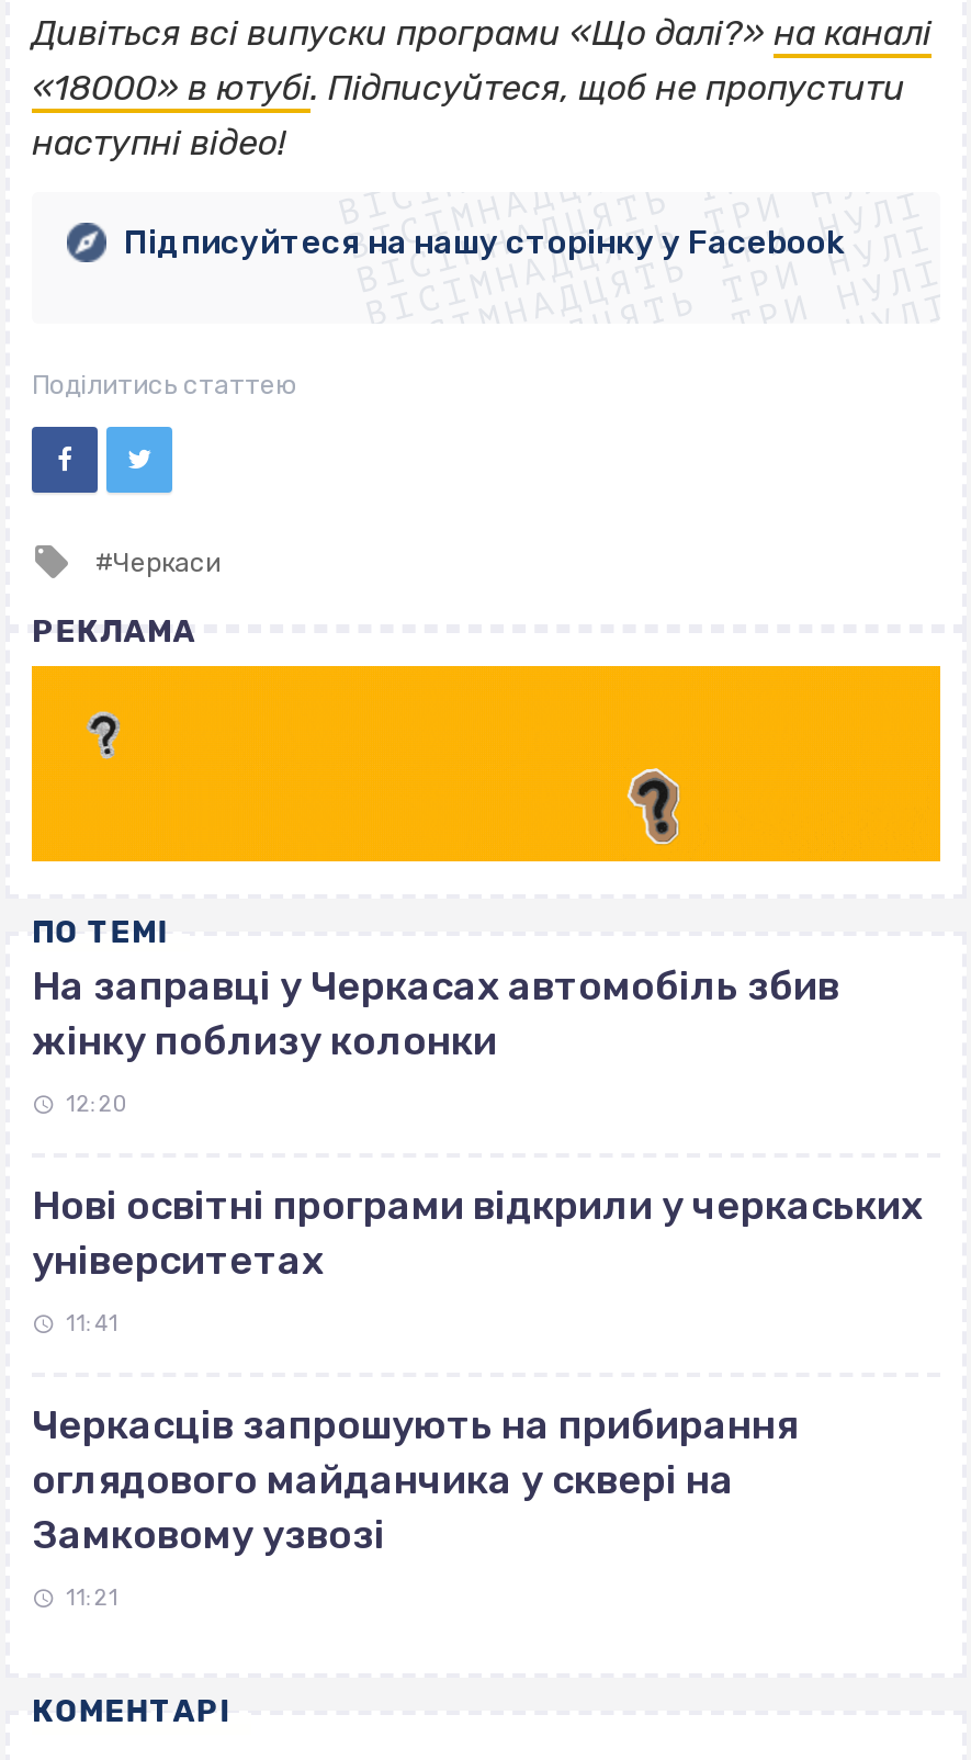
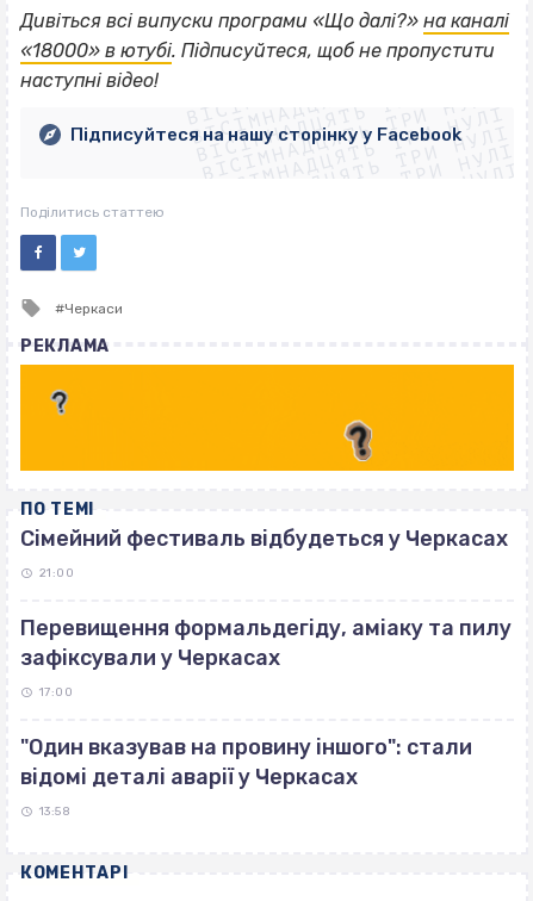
- На заправці у Черкасах автомобіль збив
- жінку поблизу колонки
+ Сімейний фестиваль відбудеться у Черкасах

- 12:20
+ 21:00

- Нові освітні програми відкрили у черкаських
- університетах
+ Перевищення формальдегіду, аміаку та пилу
+ зафіксували у Черкасах

- 11:41
+ 17:00

- Черкасців запрошують на прибирання
- оглядового майданчика у сквері на
- Замковому узвозі
+ "Один вказував на провину іншого": стали
+ відомі деталі аварії у Черкасах

- 11:21
+ 13:58
